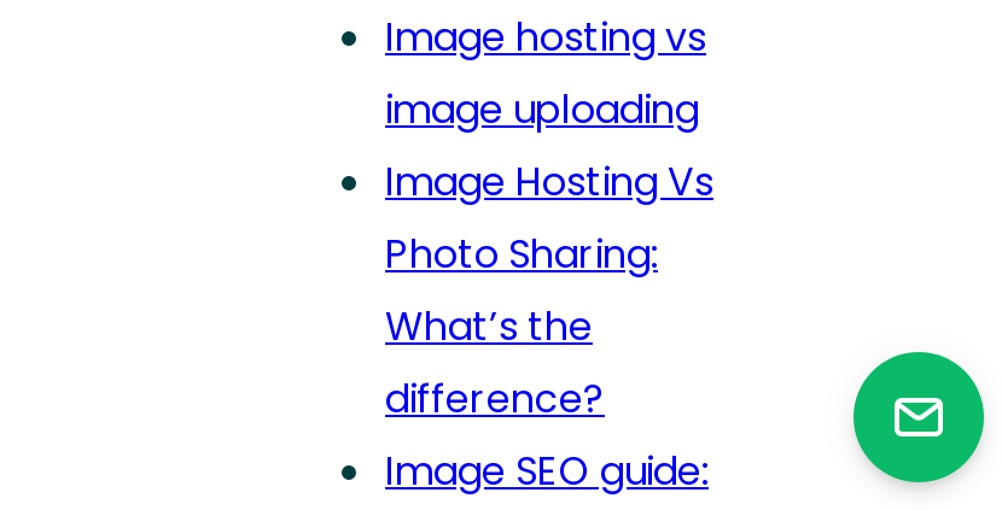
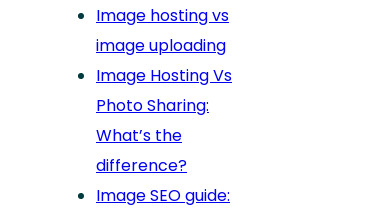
- [image]
